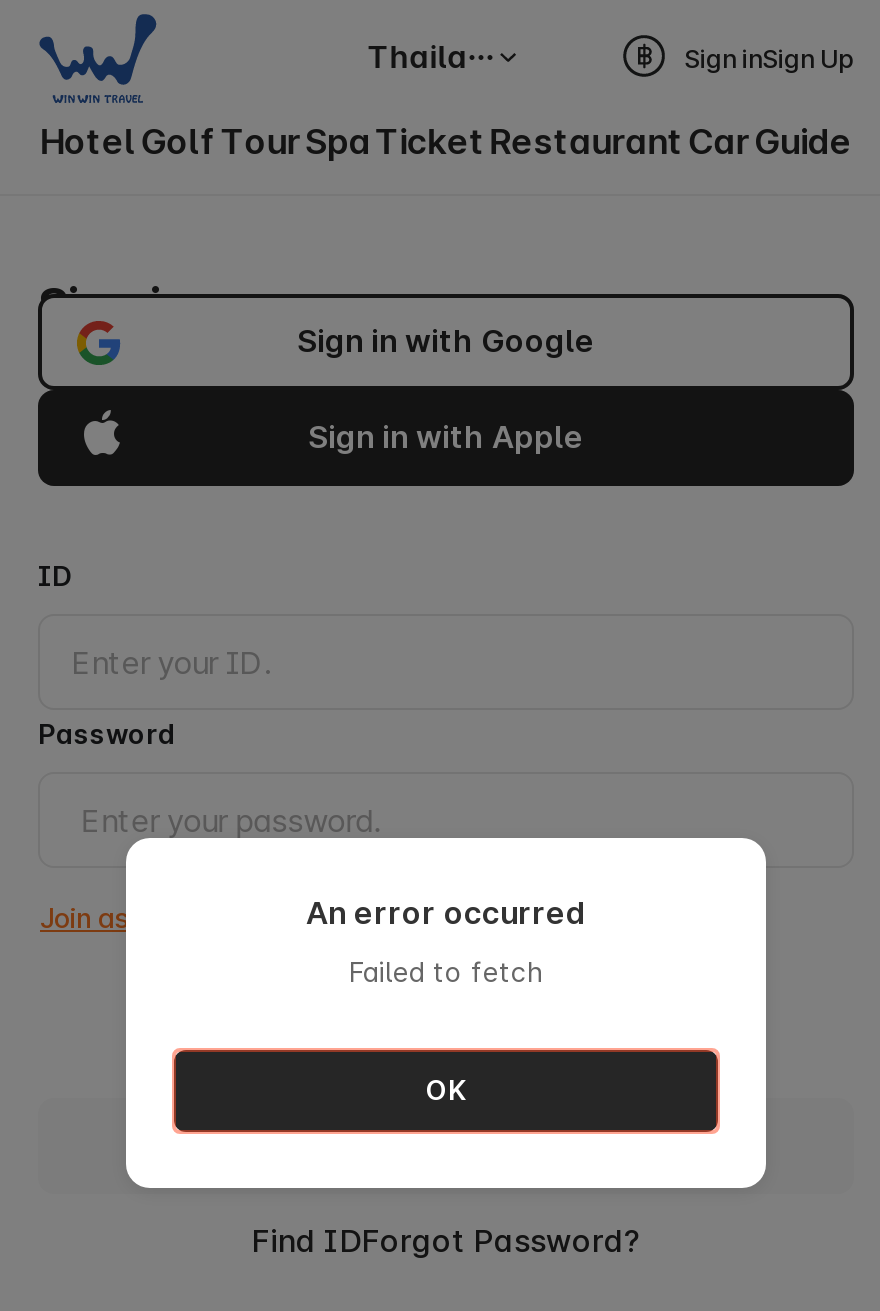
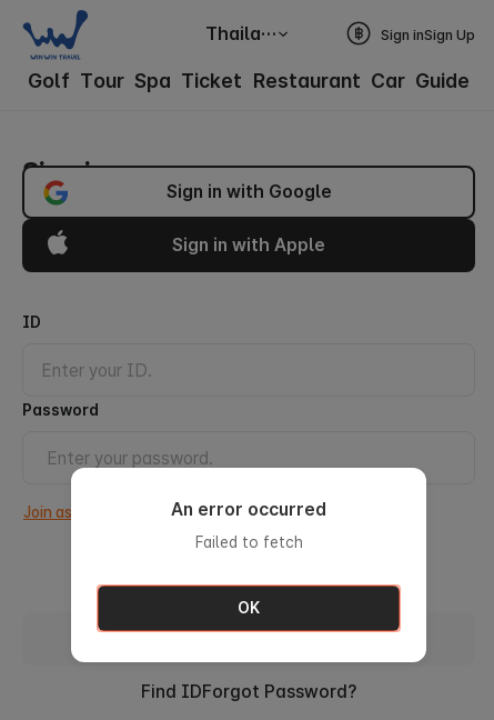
- Hotel Golf Tour Spa Ticket Restaurant Car Guide
+ Golf Tour Spa Ticket Restaurant Car Guide
